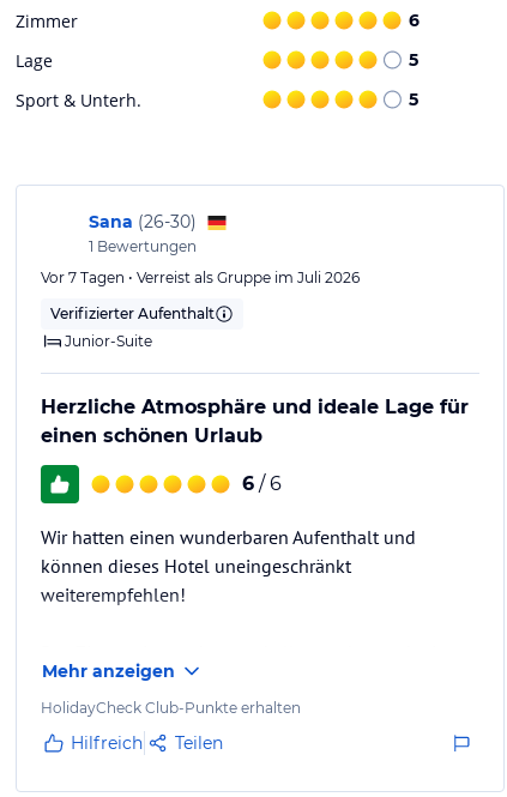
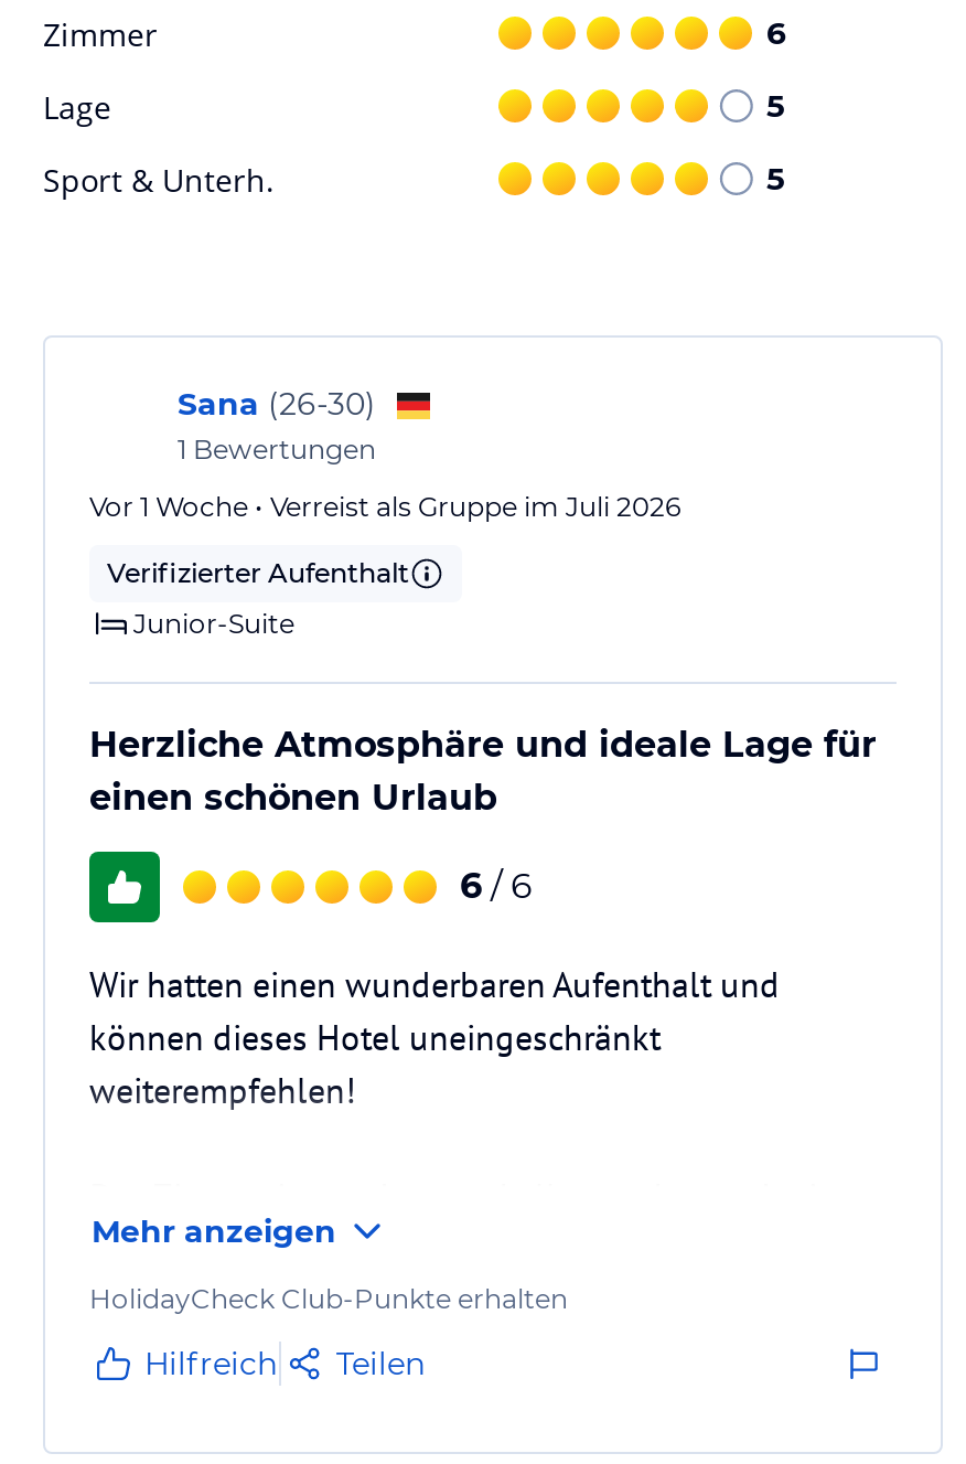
- Vor 7 Tagen • Verreist als Gruppe im Juli 2026
+ Vor 1 Woche • Verreist als Gruppe im Juli 2026
